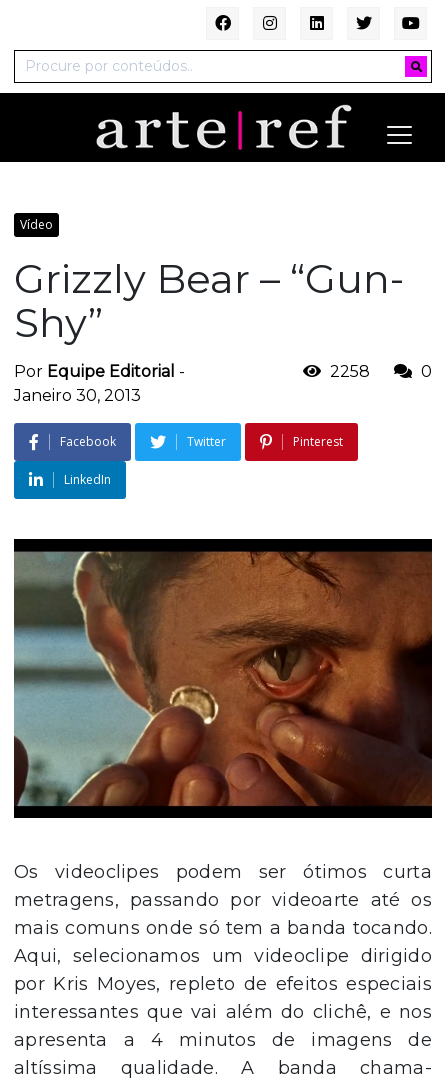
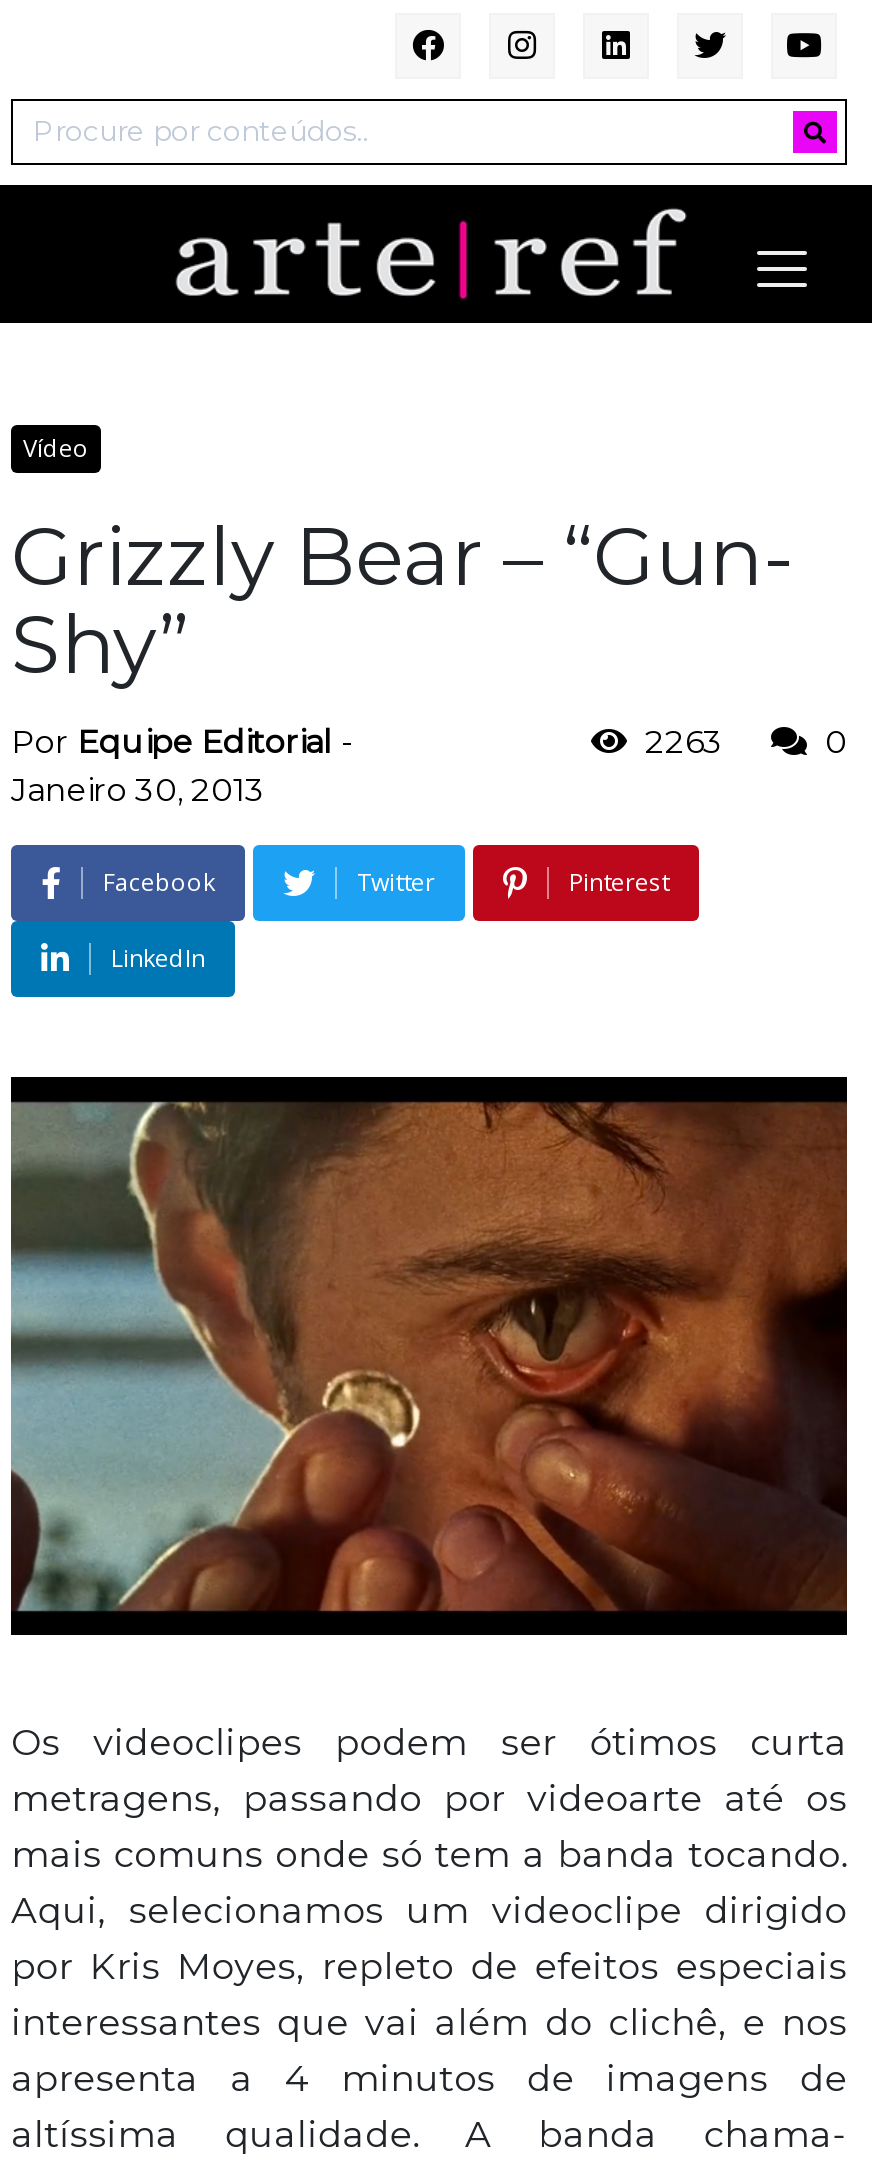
- 2258
+ 2263
